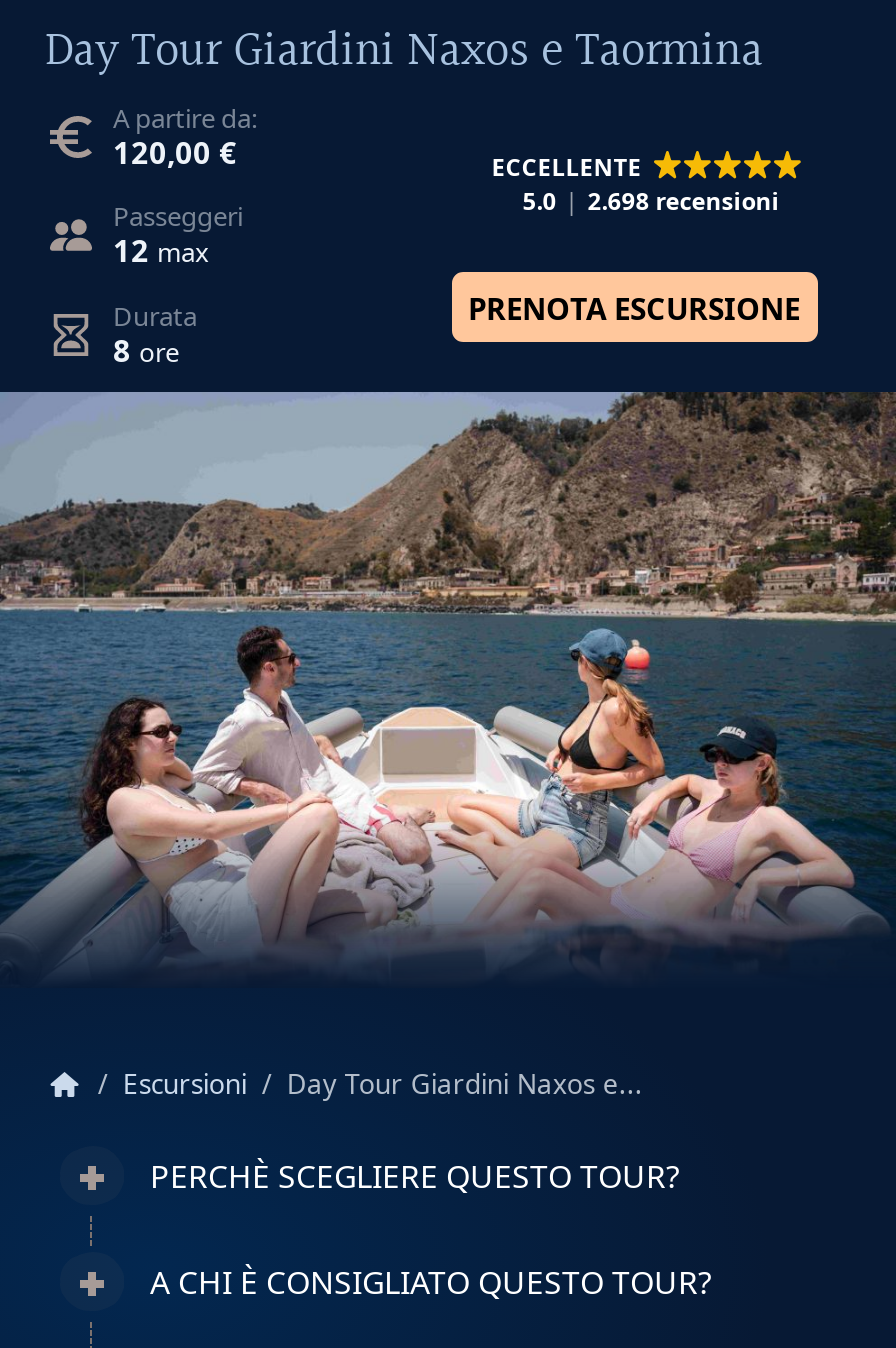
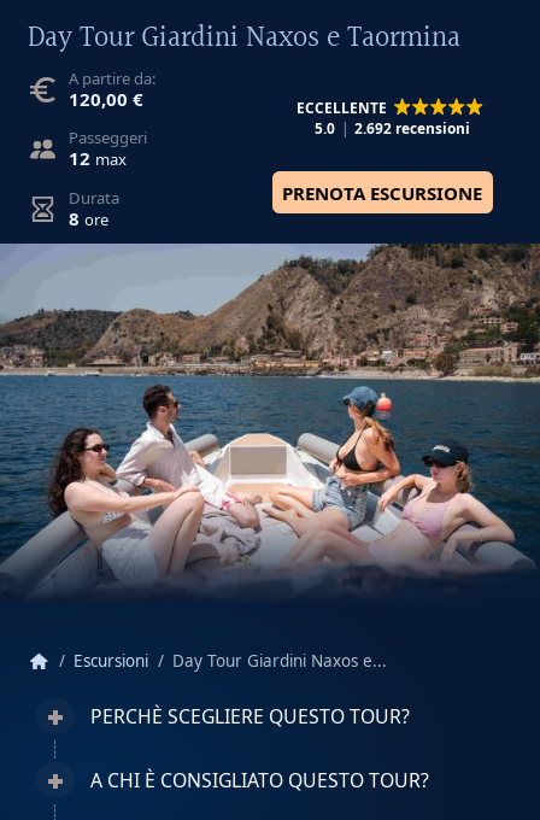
- 5.0 2.698 recensioni
+ 5.0 2.692 recensioni
